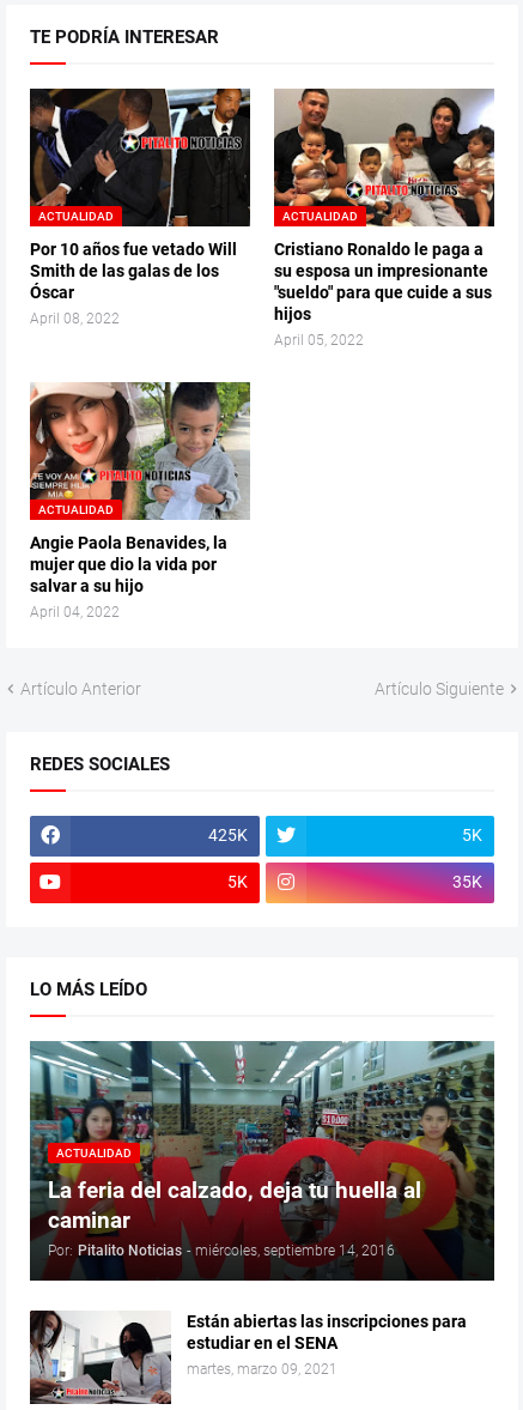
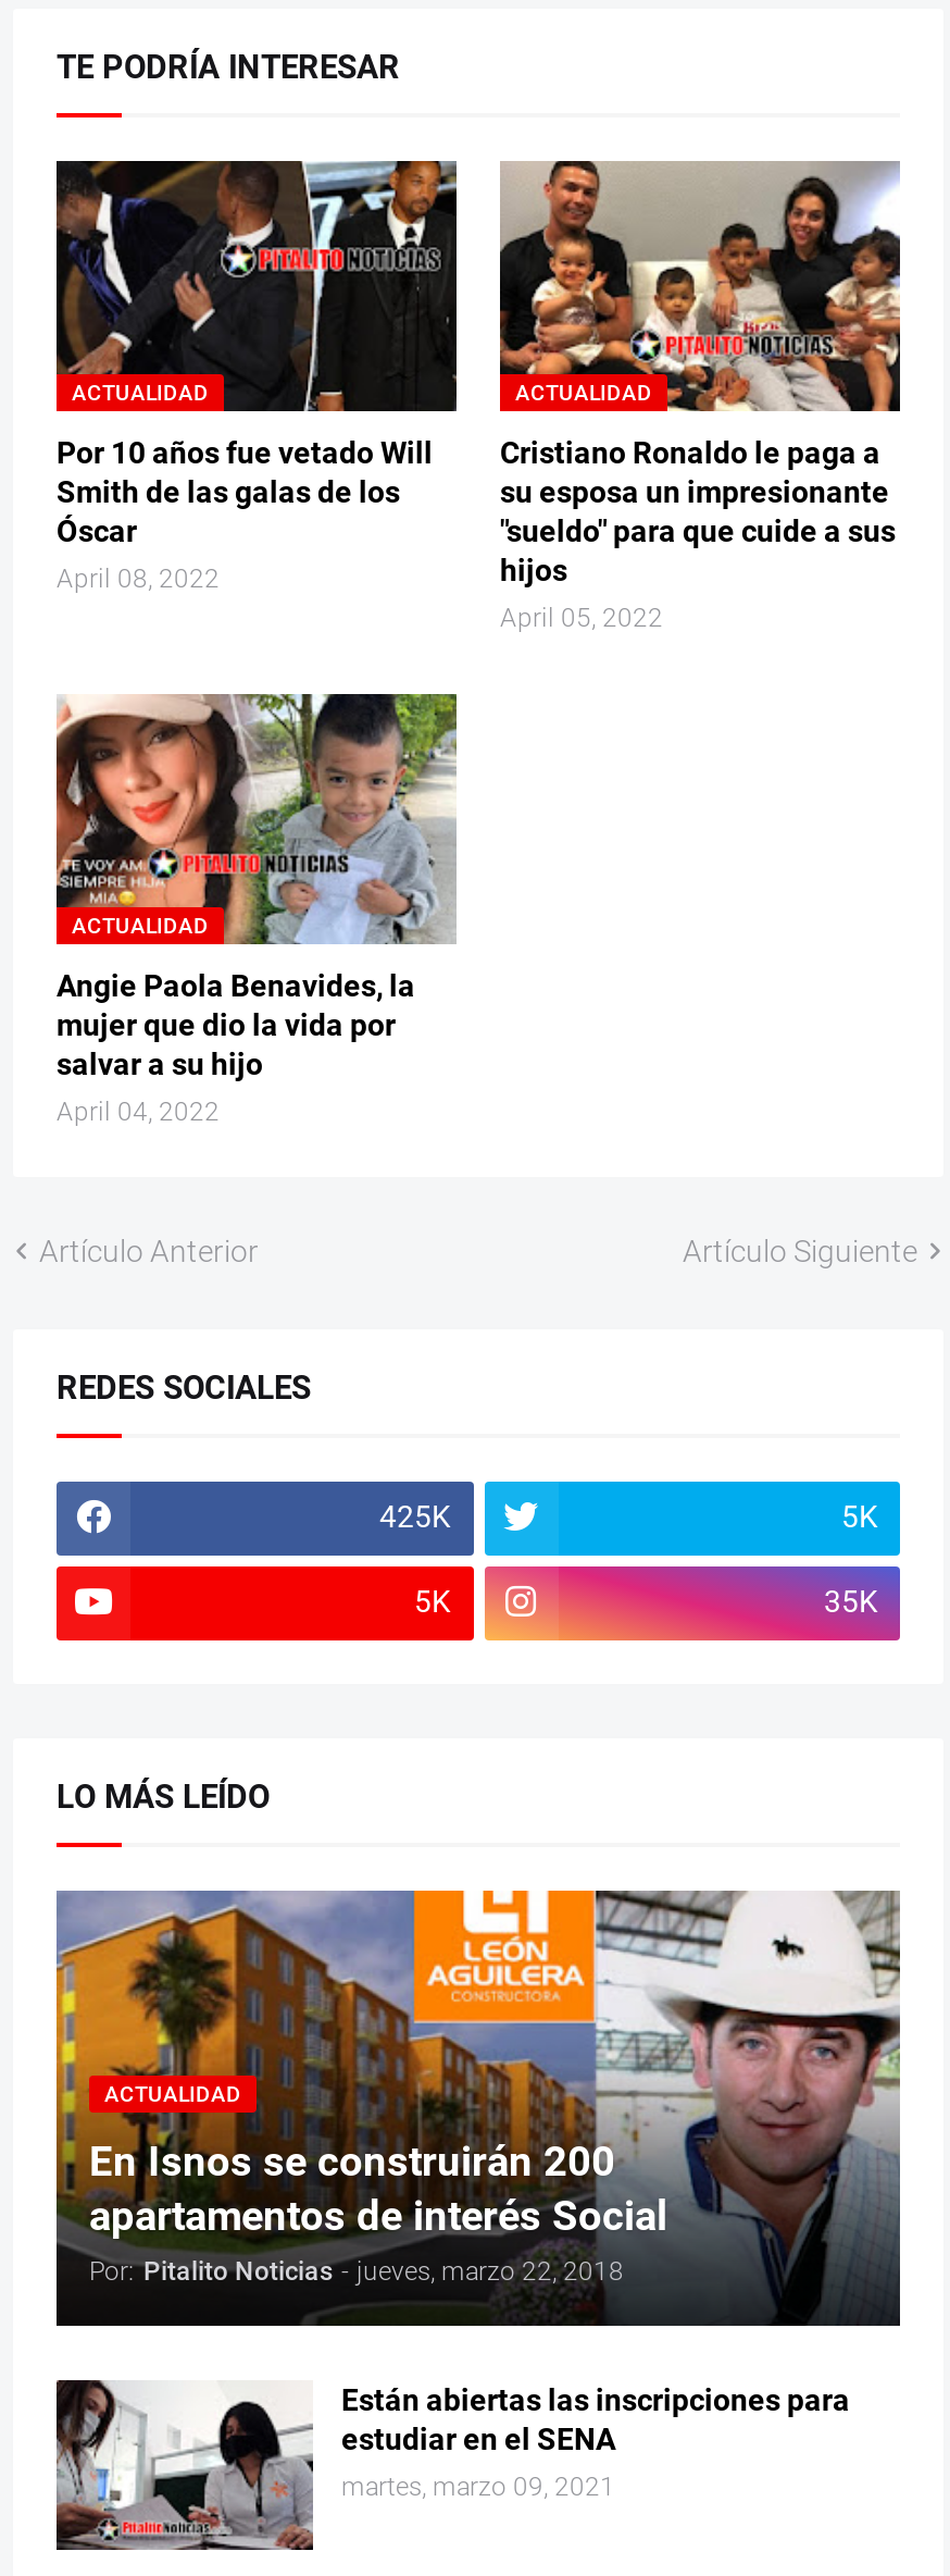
- [image]
- La feria del calzado, deja tu huella al
- caminar
- Por: Pitalito Noticias - miércoles, septiembre 14, 2016
+ [image]
+ En Isnos se construirán 200
+ apartamentos de interés Social
+ Por: Pitalito Noticias - jueves, marzo 22, 2018
